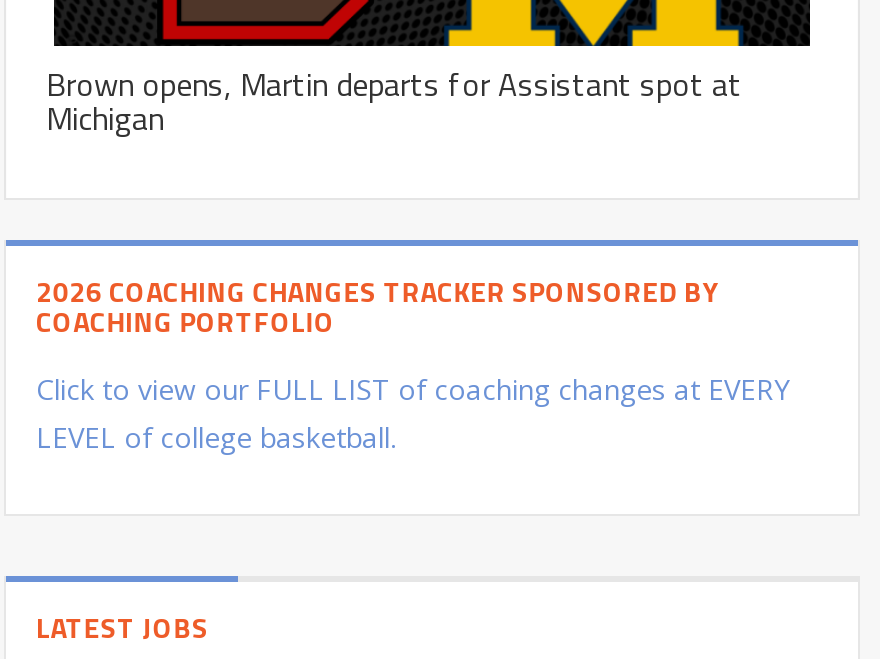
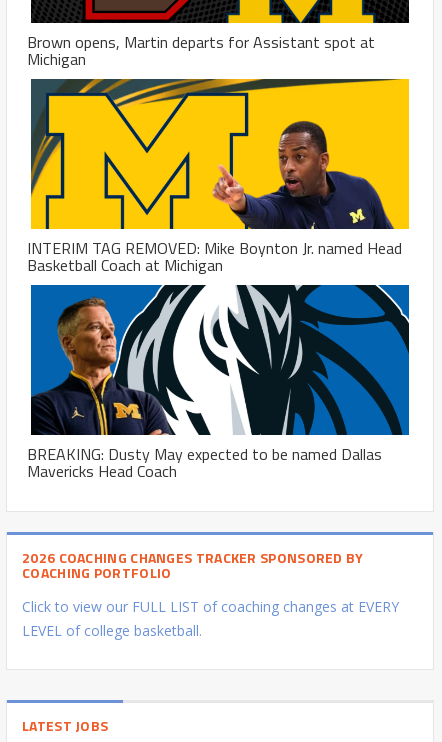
+ [image]
+ INTERIM TAG REMOVED: Mike Boynton Jr. named Head
+ Basketball Coach at Michigan

+ [image]
+ BREAKING: Dusty May expected to be named Dallas
+ Mavericks Head Coach
